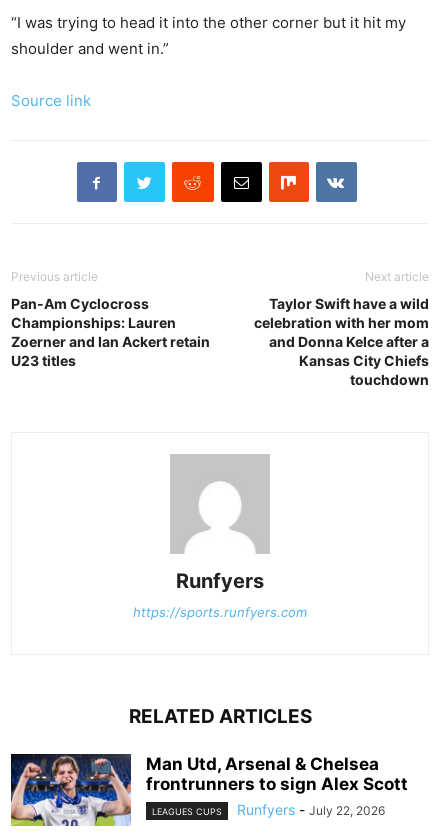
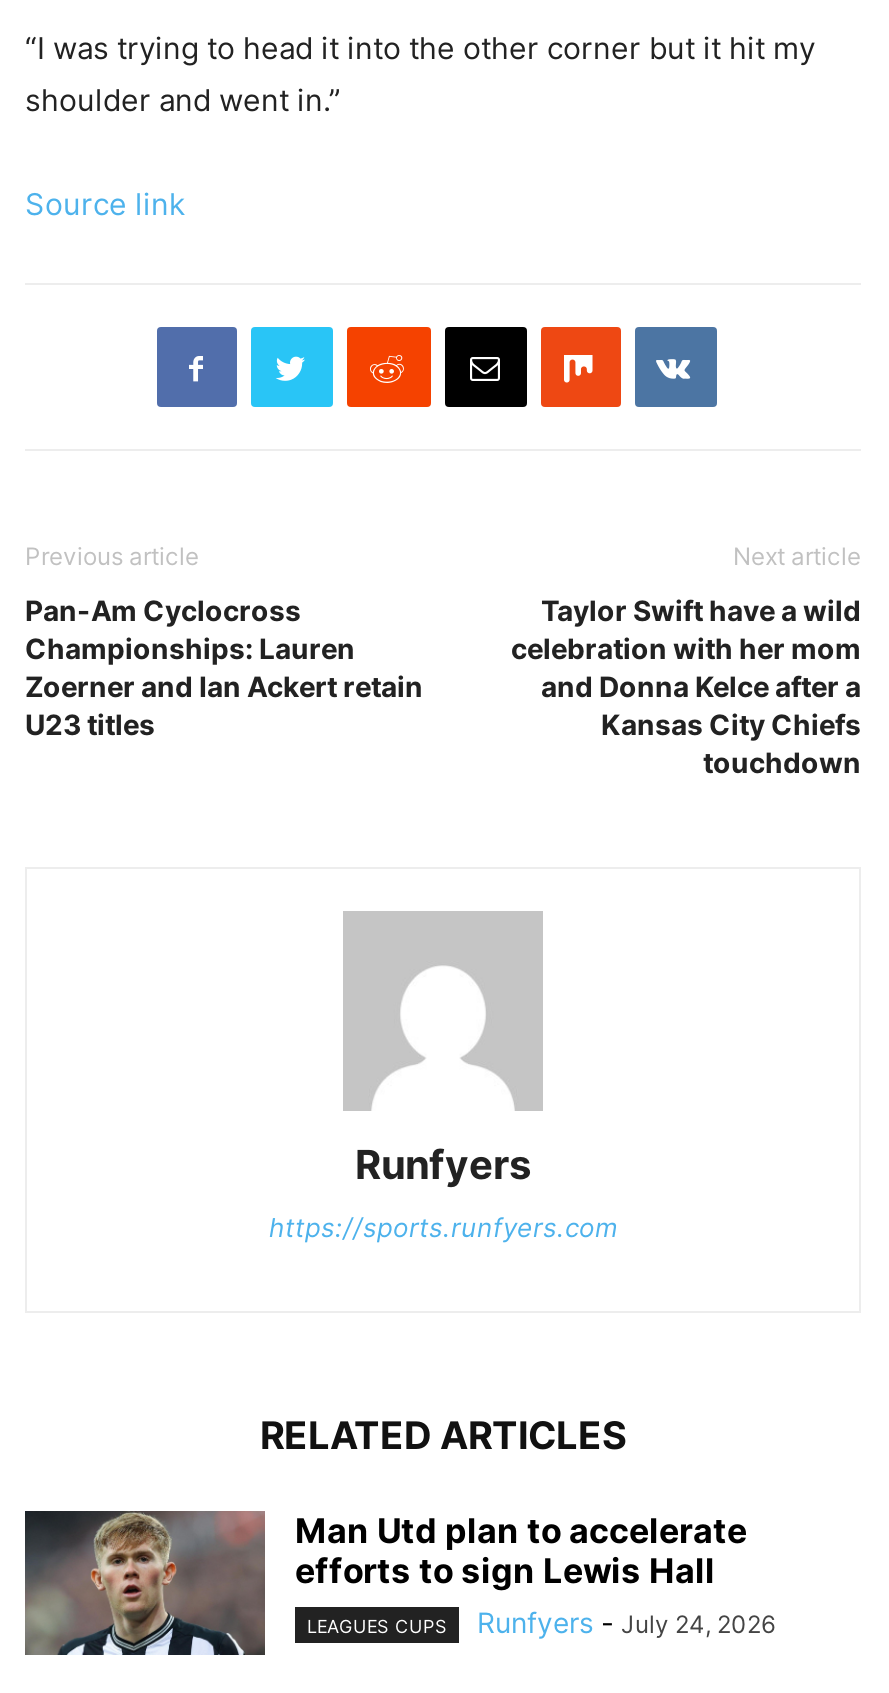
- [image]
- Man Utd, Arsenal & Chelsea
+ [image]
+ Man Utd plan to accelerate

- frontrunners to sign Alex Scott
+ efforts to sign Lewis Hall

- Runfyers - July 22, 2026
+ Runfyers - July 24, 2026
